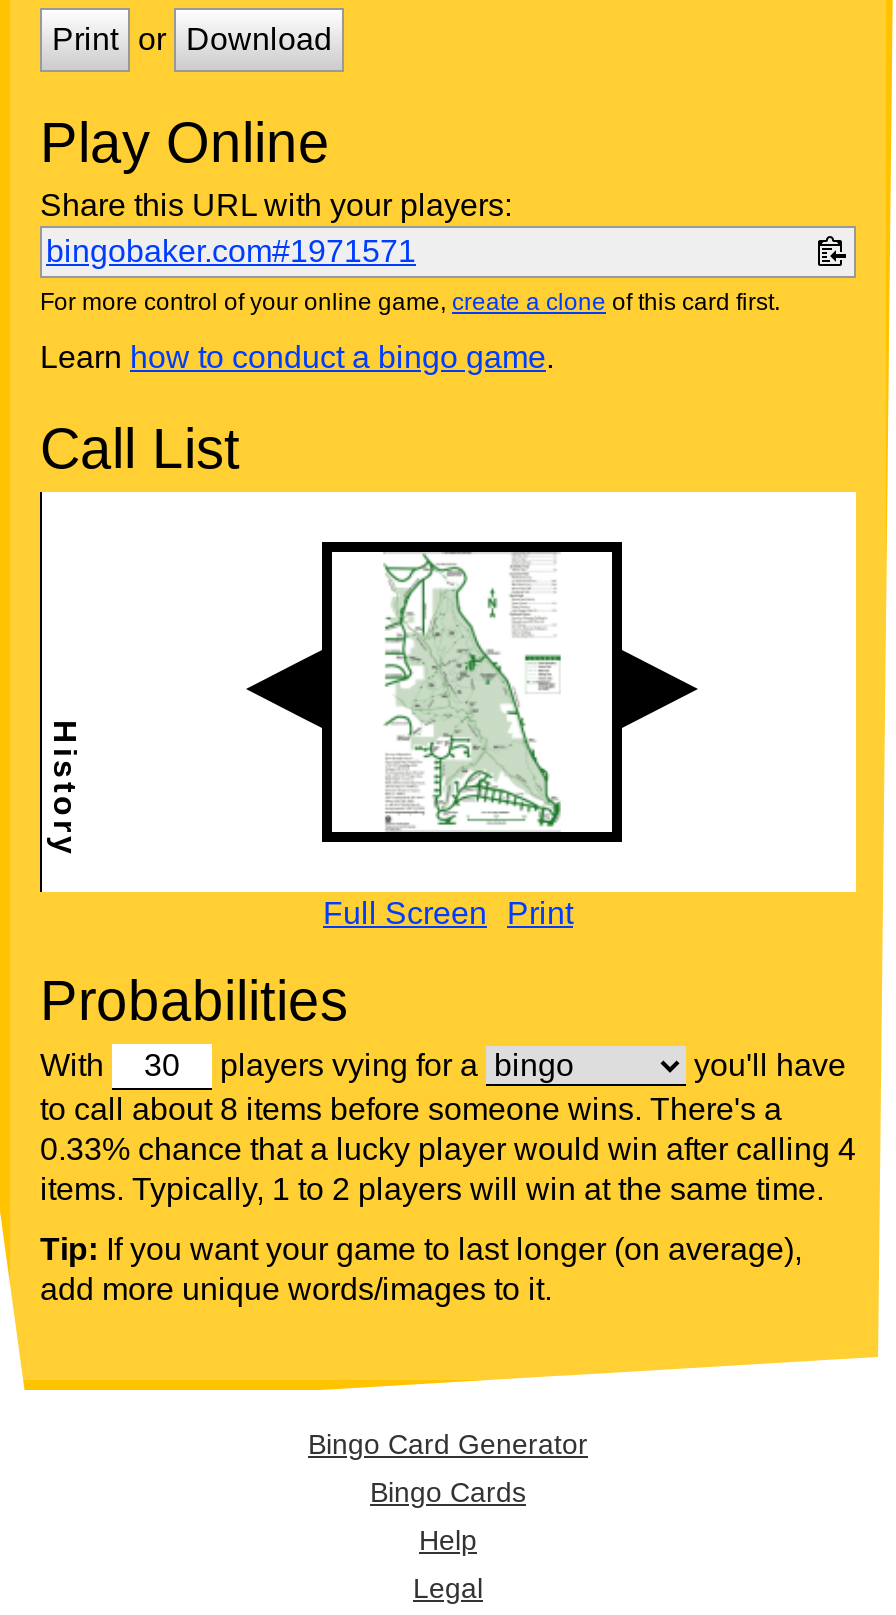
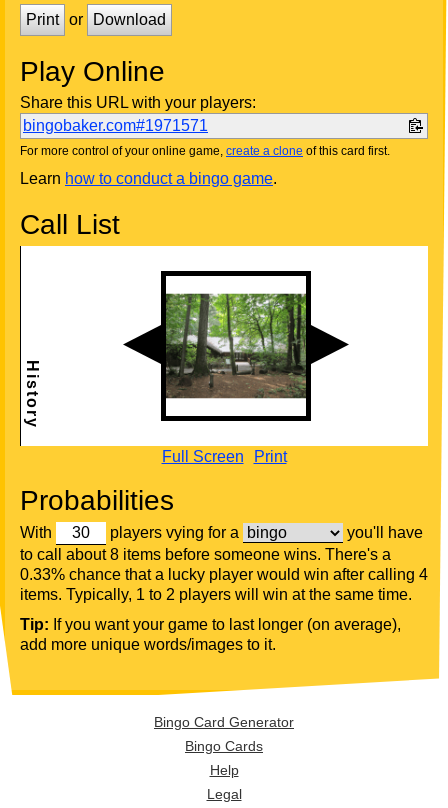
- [image]
+ [image]
